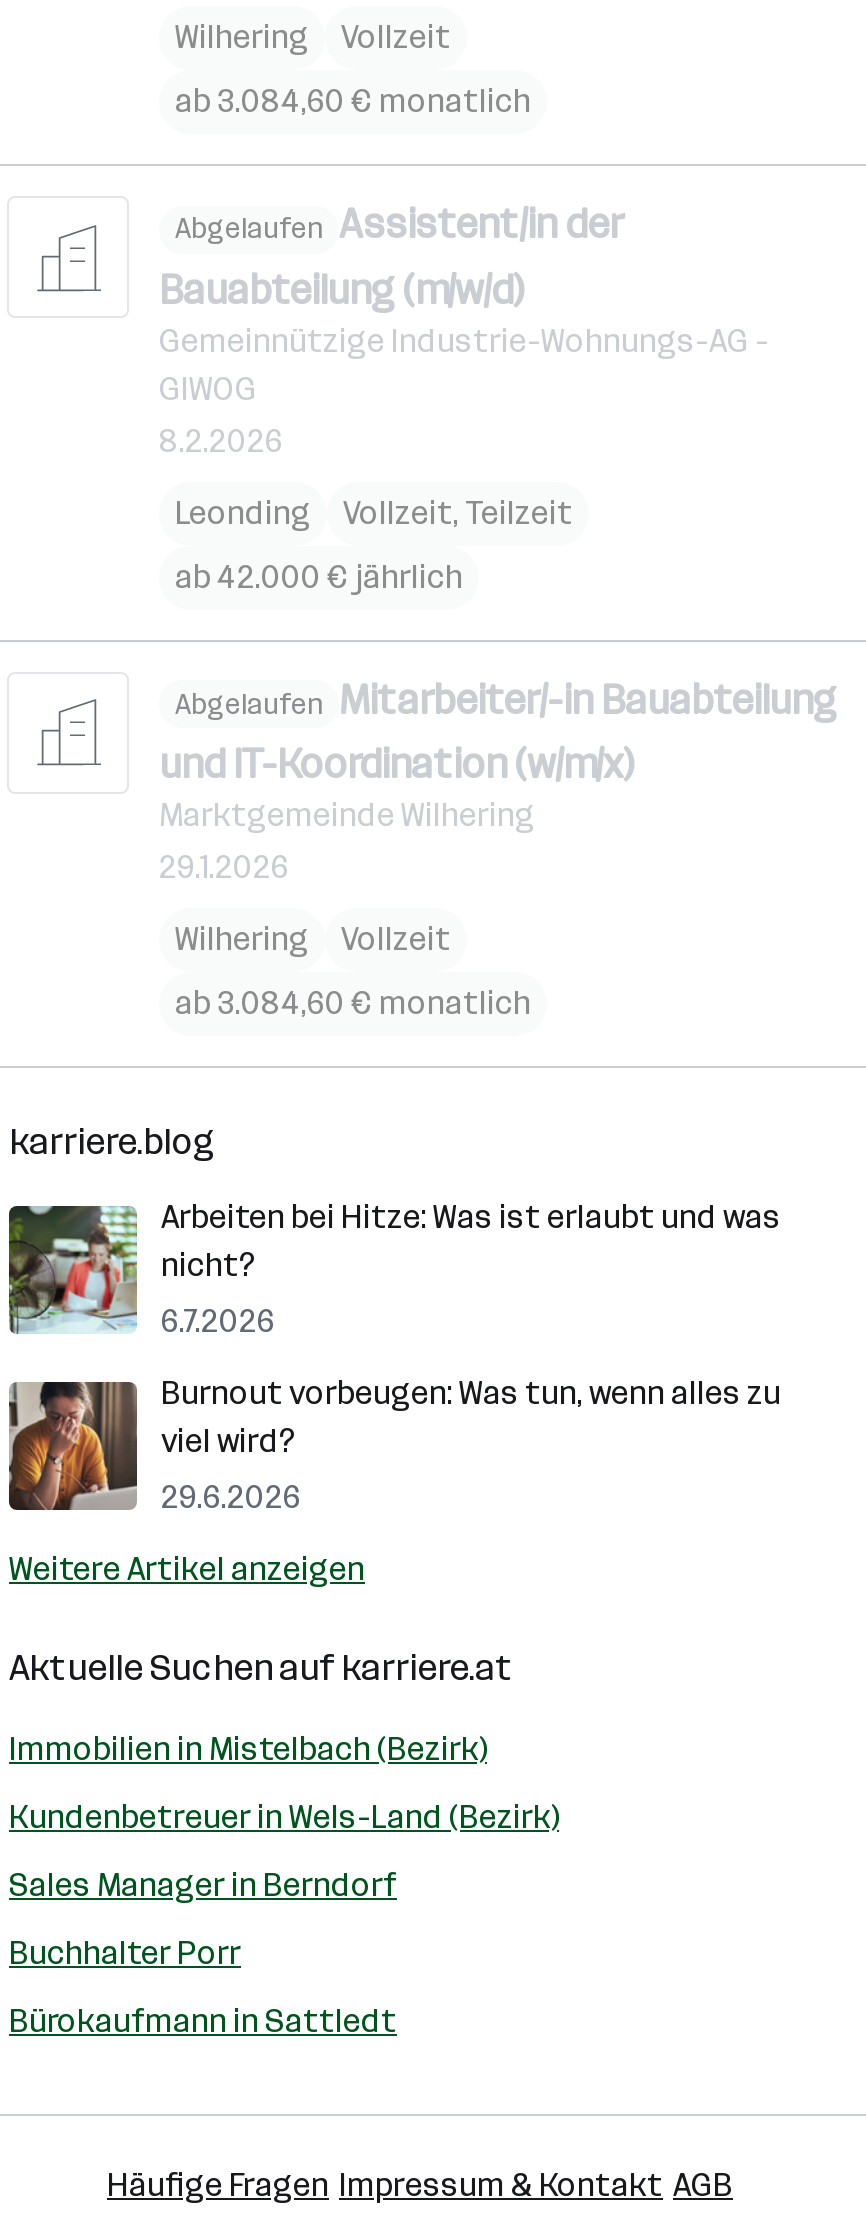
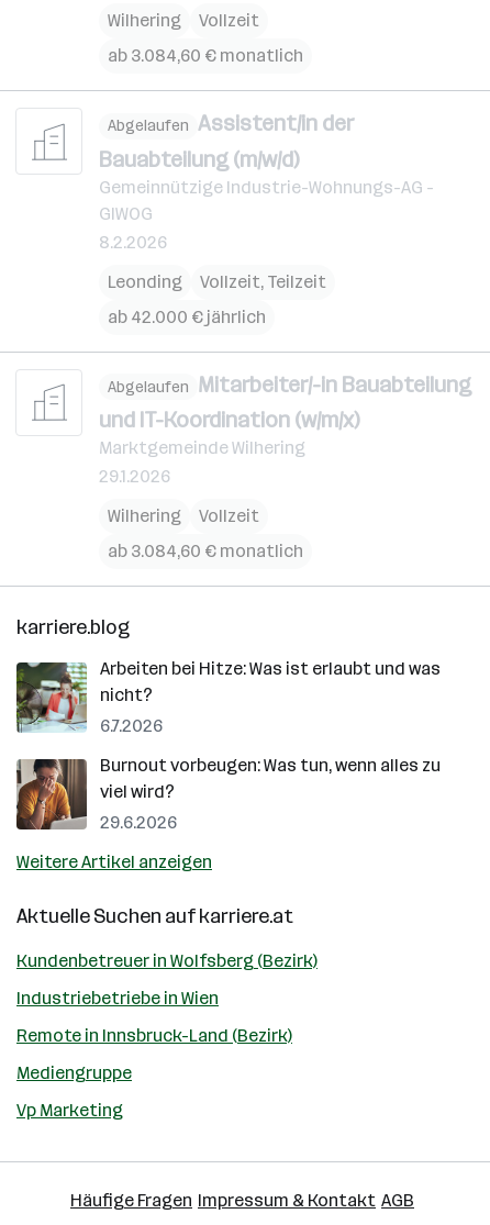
- Immobilien in Mistelbach (Bezirk)
+ Kundenbetreuer in Wolfsberg (Bezirk)

- Kundenbetreuer in Wels-Land (Bezirk)
+ Industriebetriebe in Wien

- Sales Manager in Berndorf
+ Remote in Innsbruck-Land (Bezirk)

- Buchhalter Porr
+ Mediengruppe

- Bürokaufmann in Sattledt
+ Vp Marketing
